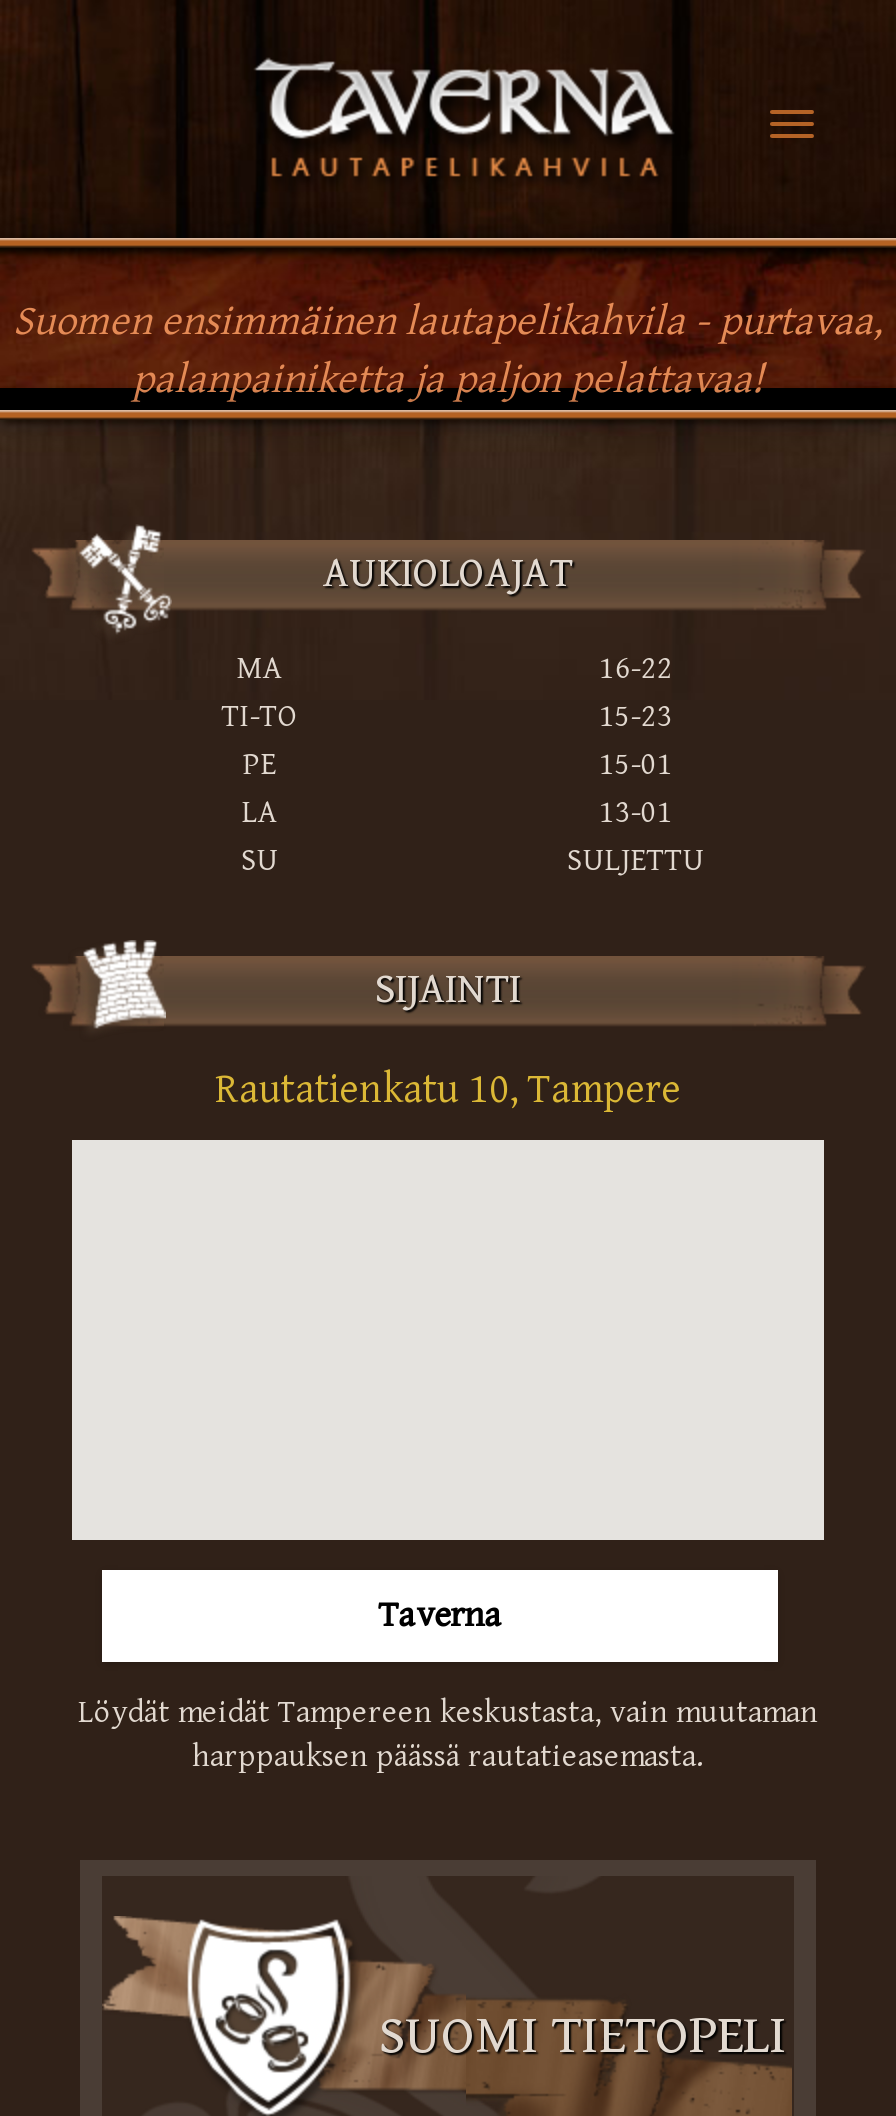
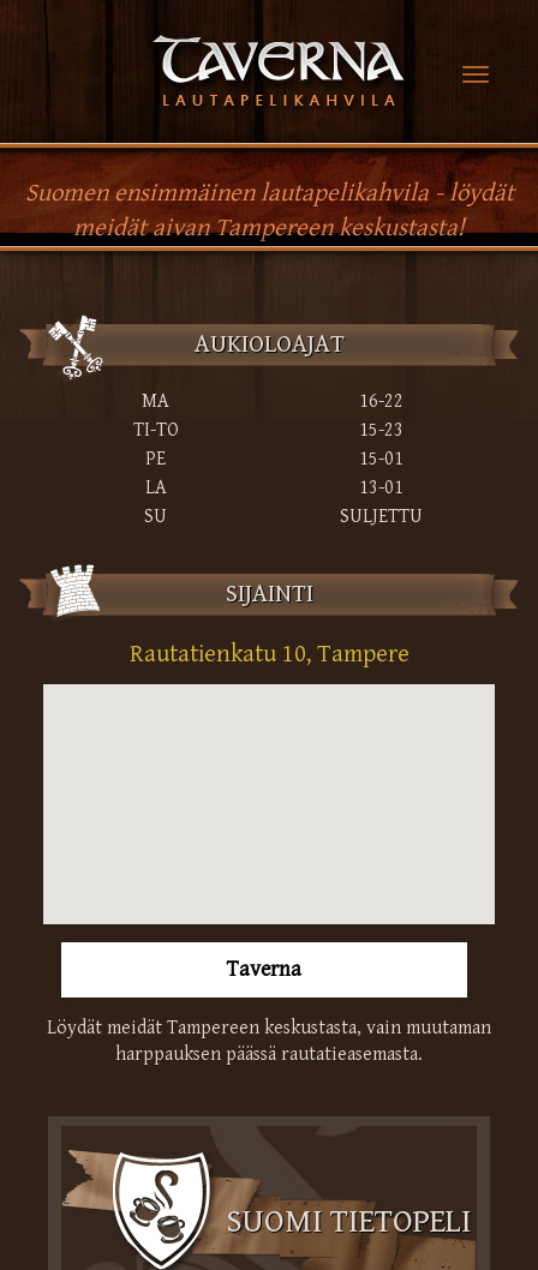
- Suomen ensimmäinen lautapelikahvila - purtavaa,
- palanpainiketta ja paljon pelattavaa!
+ Suomen ensimmäinen lautapelikahvila - löydät
+ meidät aivan Tampereen keskustasta!
